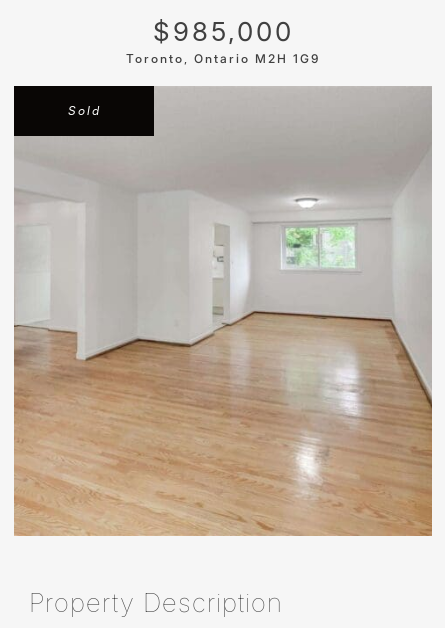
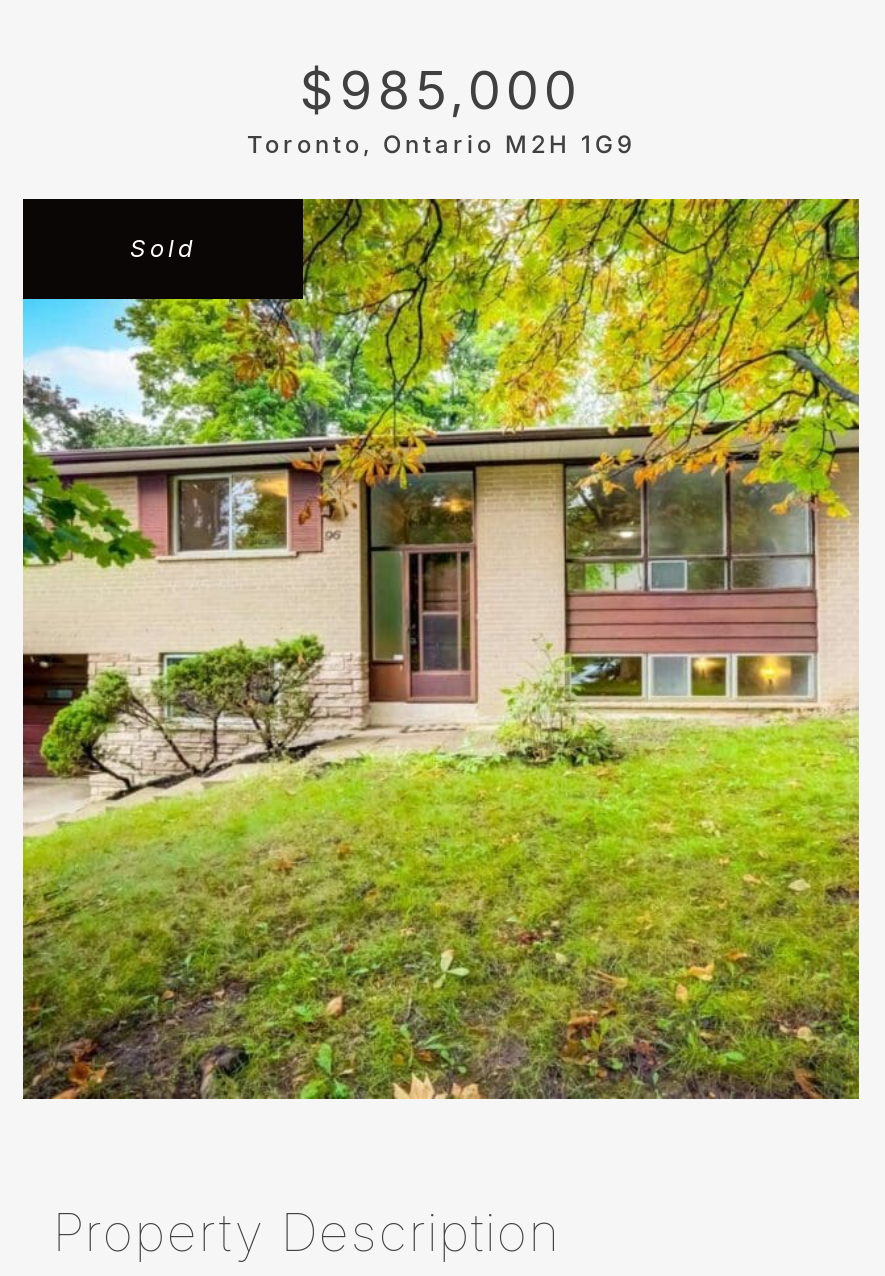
- [image]
+ [image]
